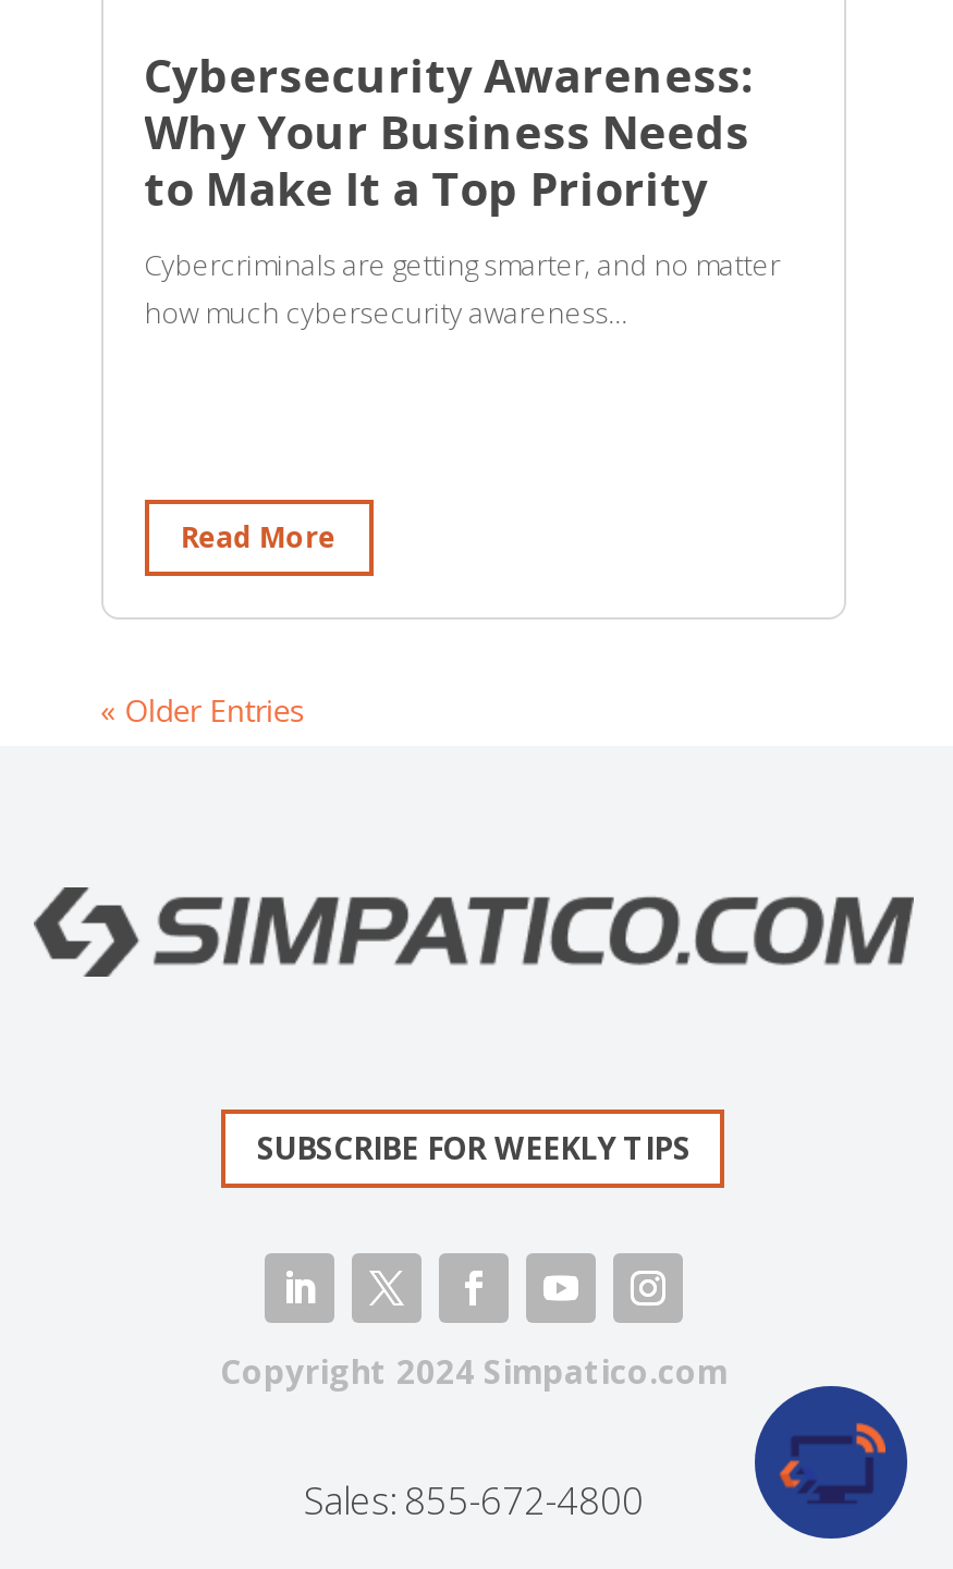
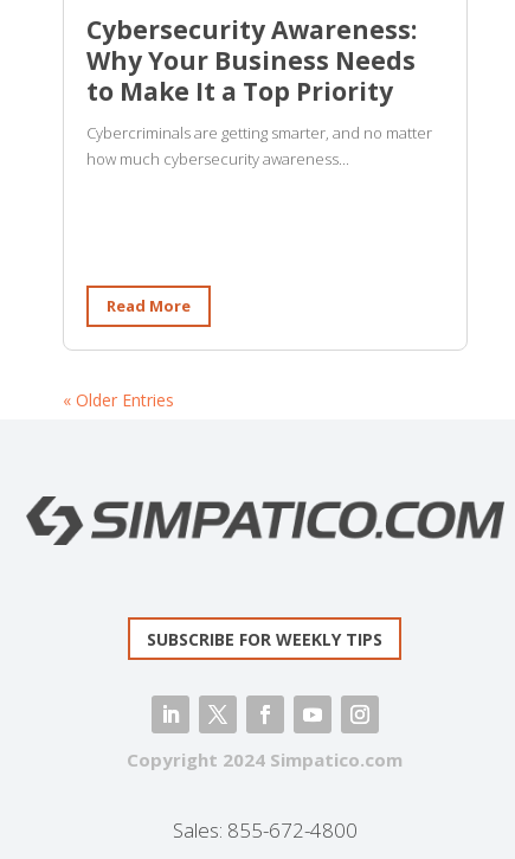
- [image]
